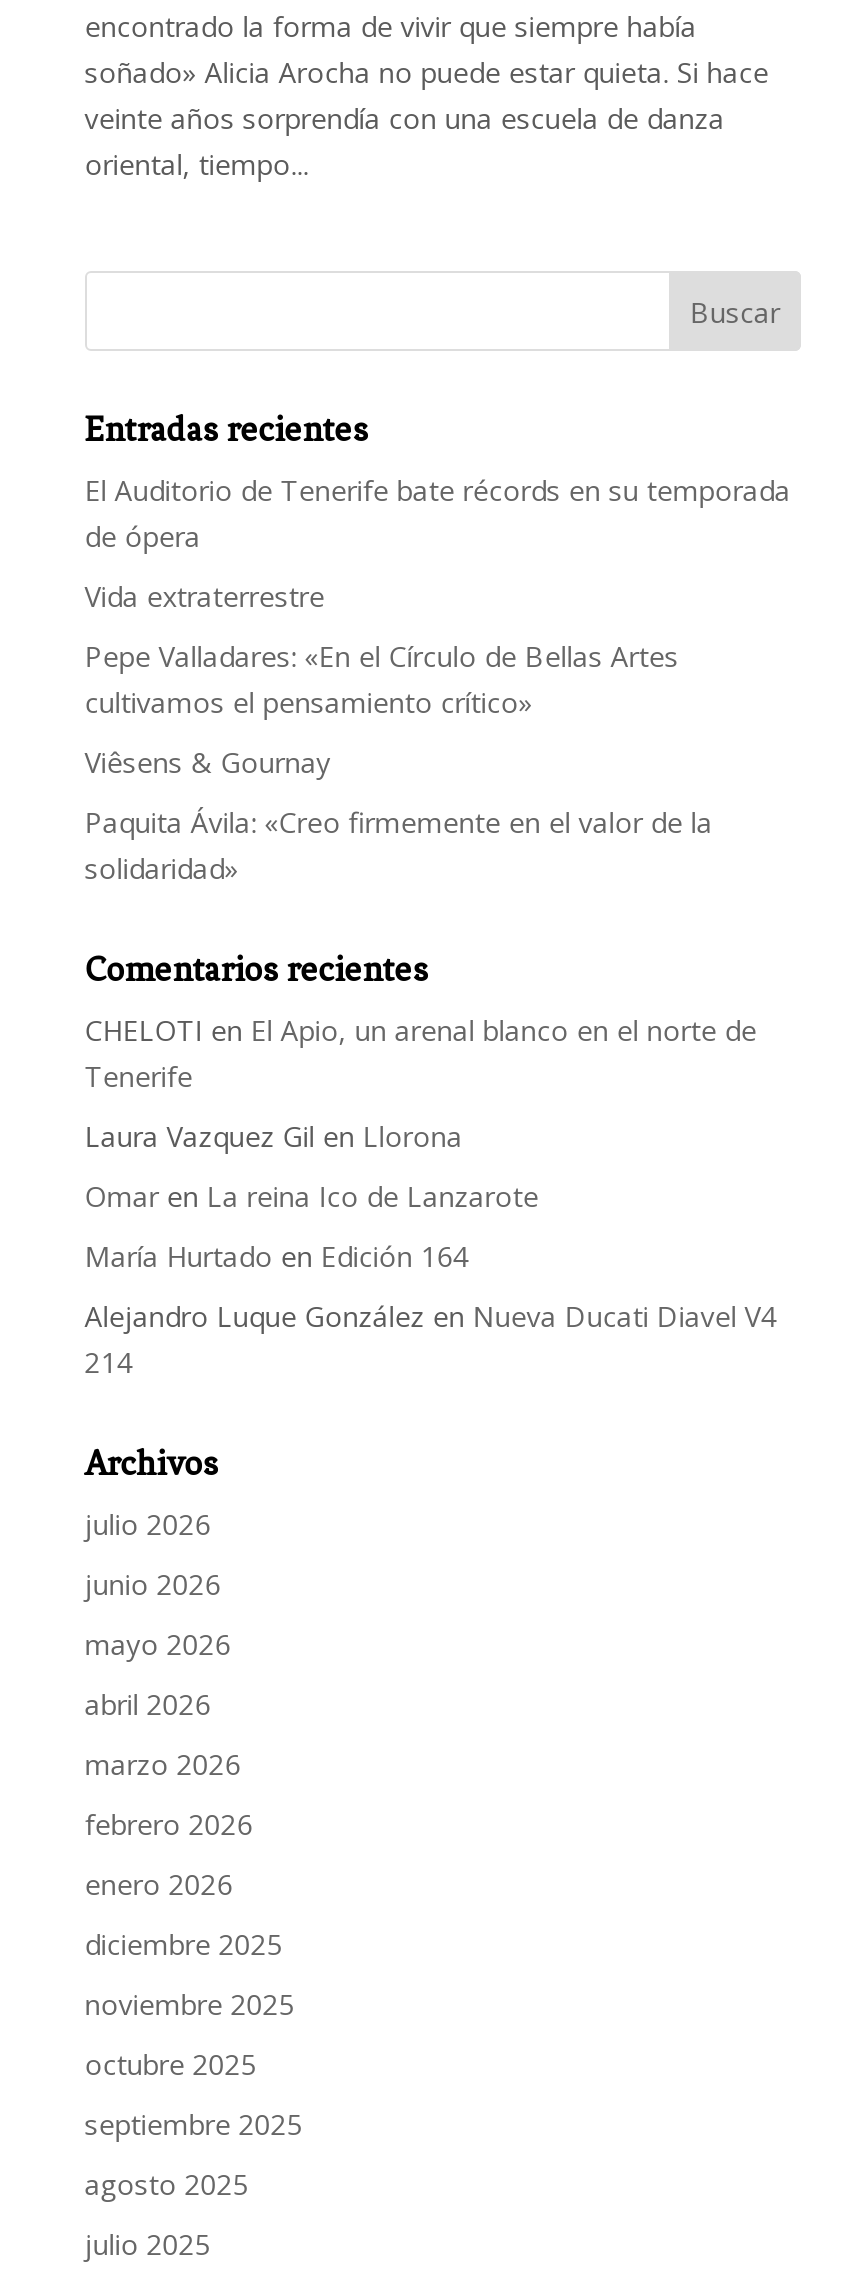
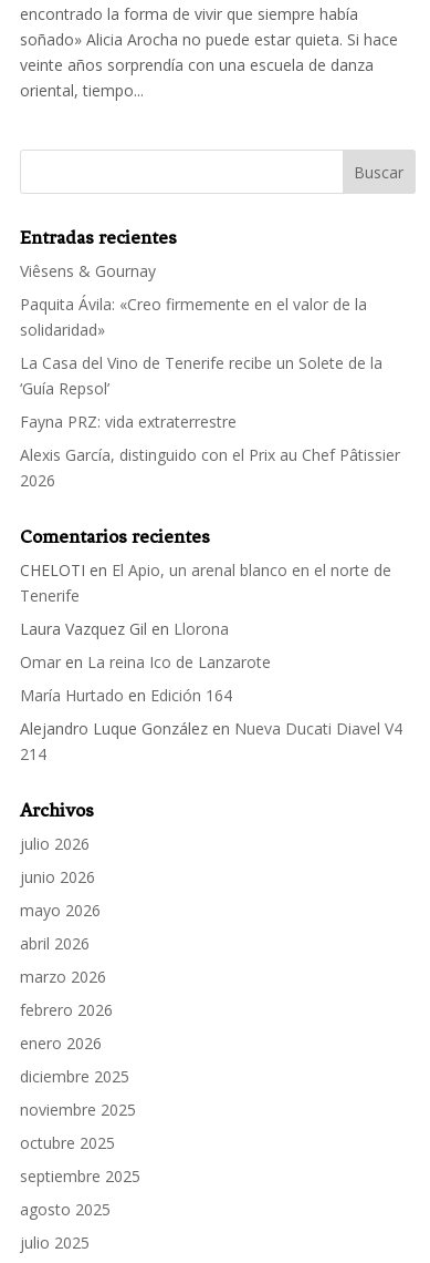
- El Auditorio de Tenerife bate récords en su temporada
- de ópera
- Vida extraterrestre
- Pepe Valladares: «En el Círculo de Bellas Artes
- cultivamos el pensamiento crítico»

moved up: Viêsens & Gournay | Paquita Ávila: «Creo firmemente en el valor de la | solidaridad»

+ La Casa del Vino de Tenerife recibe un Solete de la
+ ‘Guía Repsol’
+ Fayna PRZ: vida extraterrestre
+ Alexis García, distinguido con el Prix au Chef Pâtissier
+ 2026
